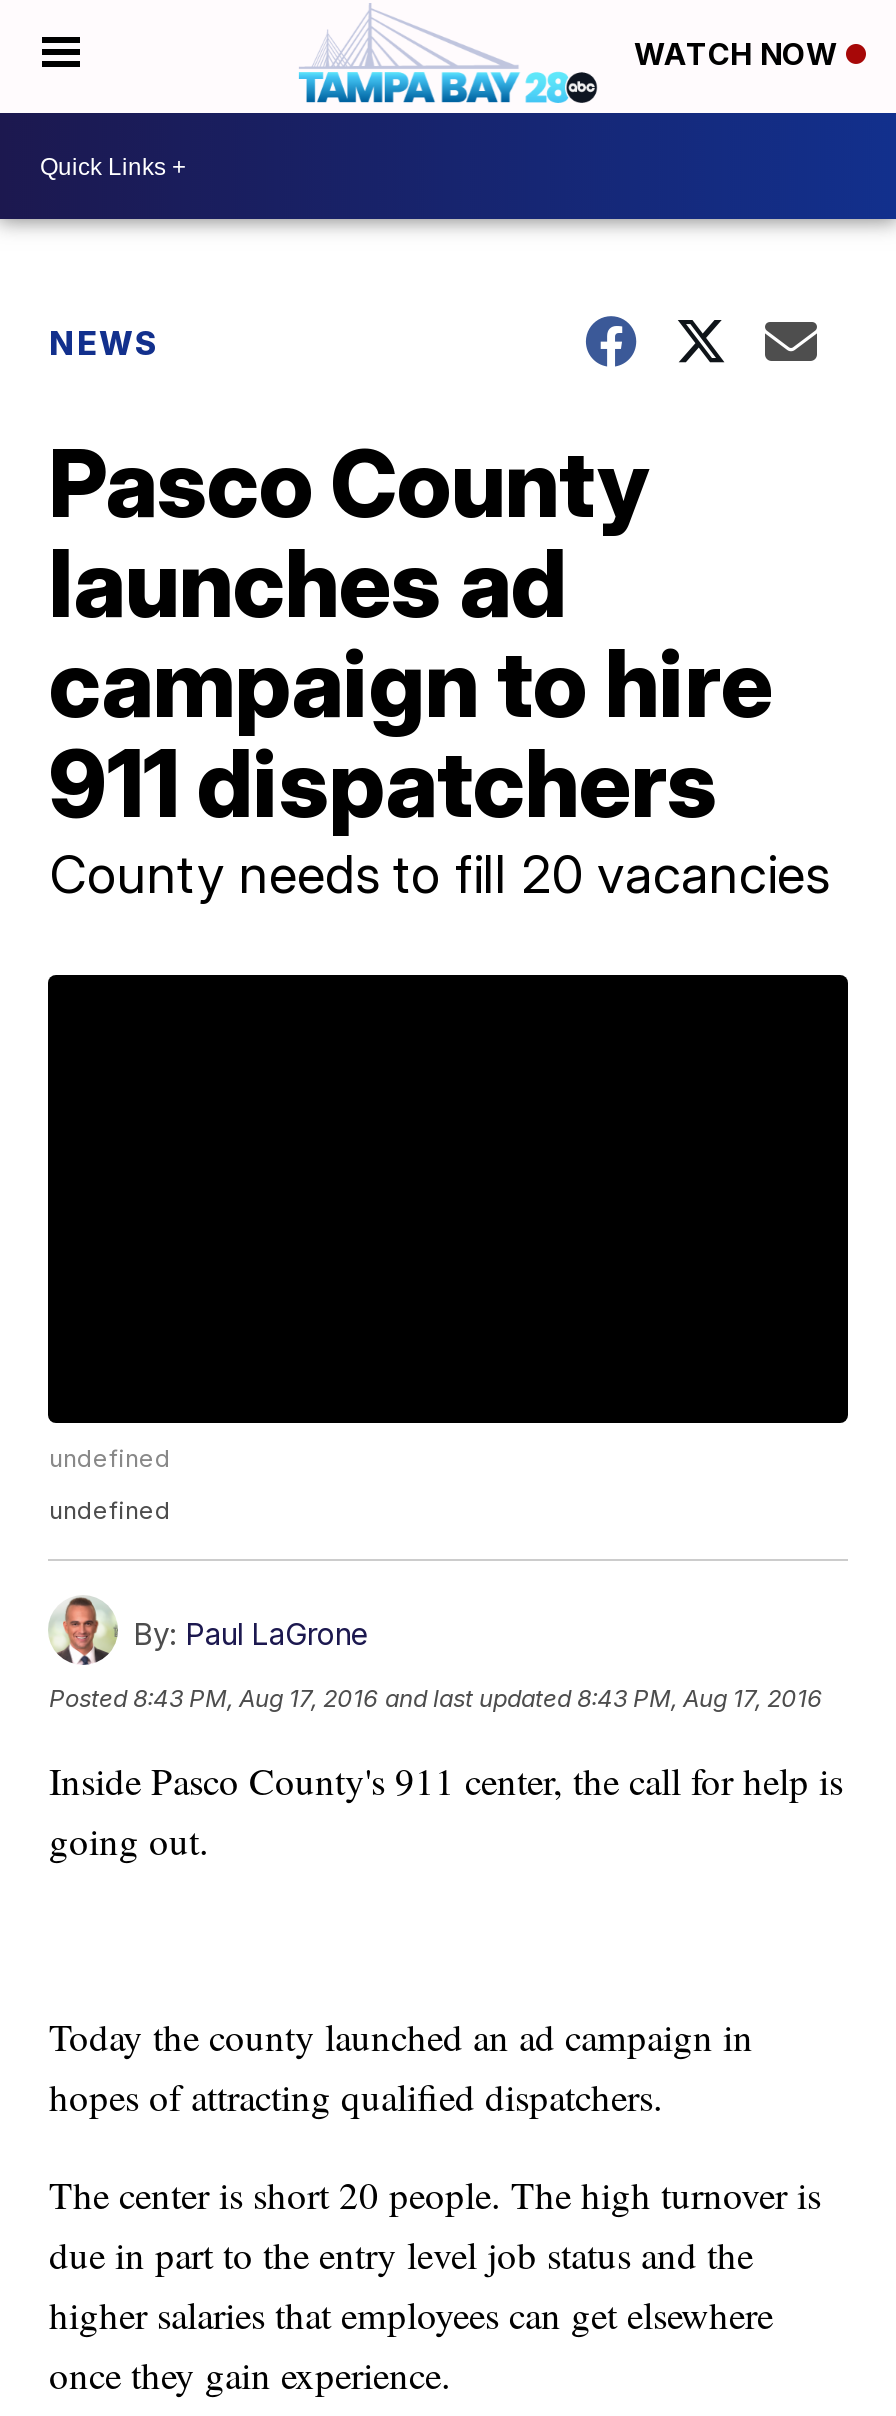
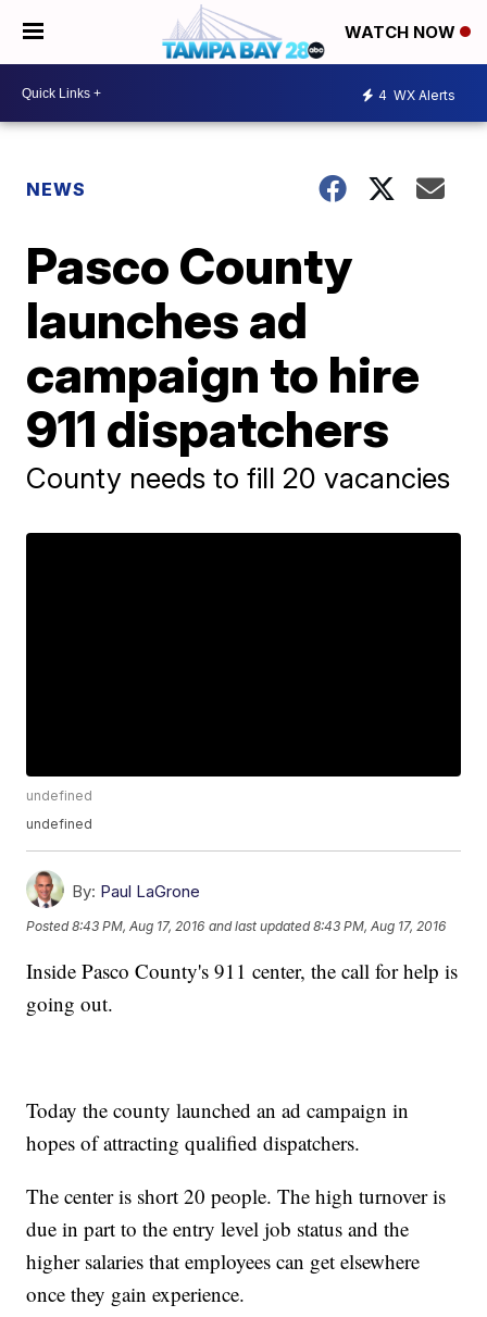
+ 4 WX Alerts
